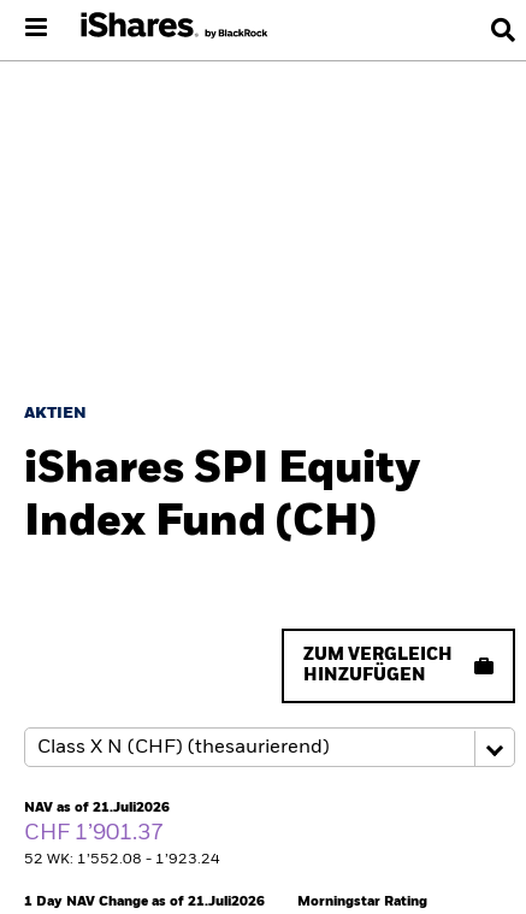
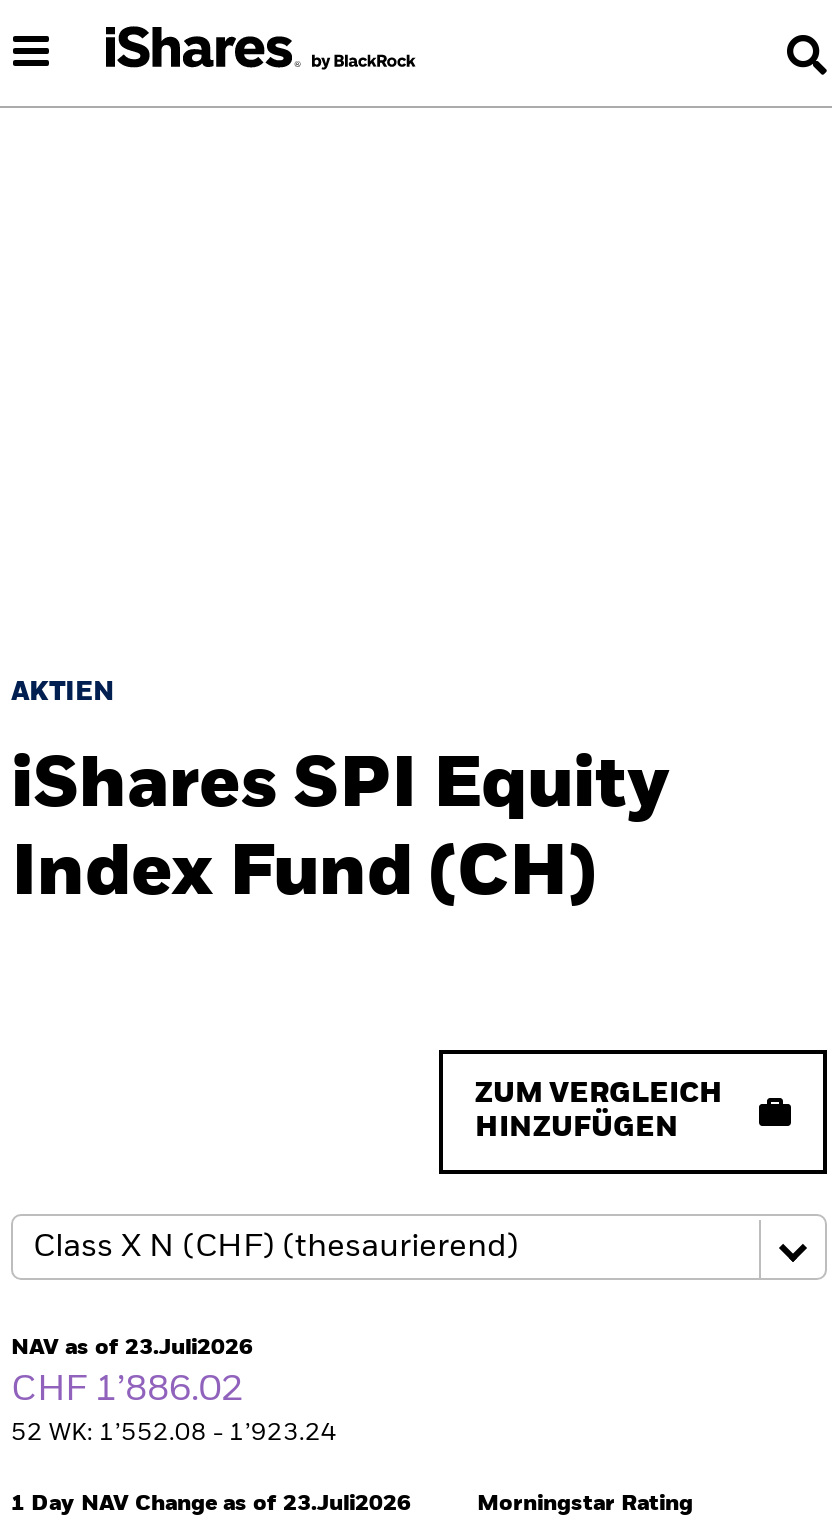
- NAV as of 21.Juli2026
+ NAV as of 23.Juli2026

- CHF 1’901.37
+ CHF 1’886.02

- 1 Day NAV Change as of 21.Juli2026
+ 1 Day NAV Change as of 23.Juli2026
